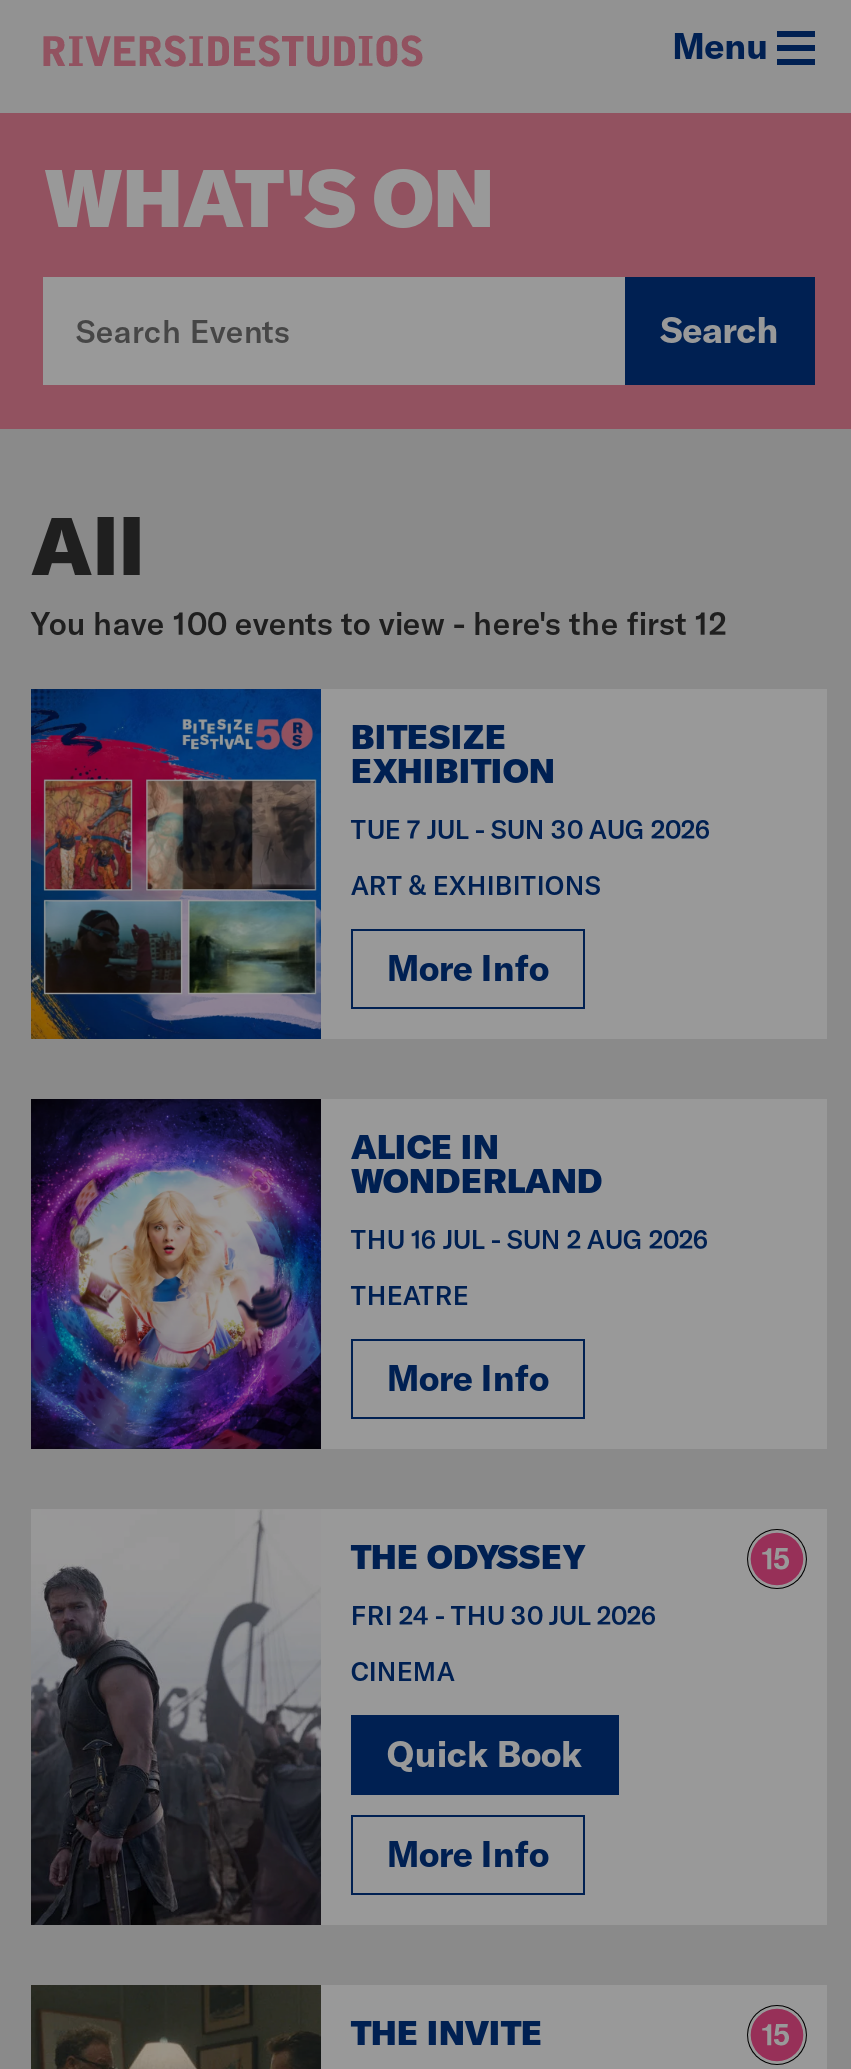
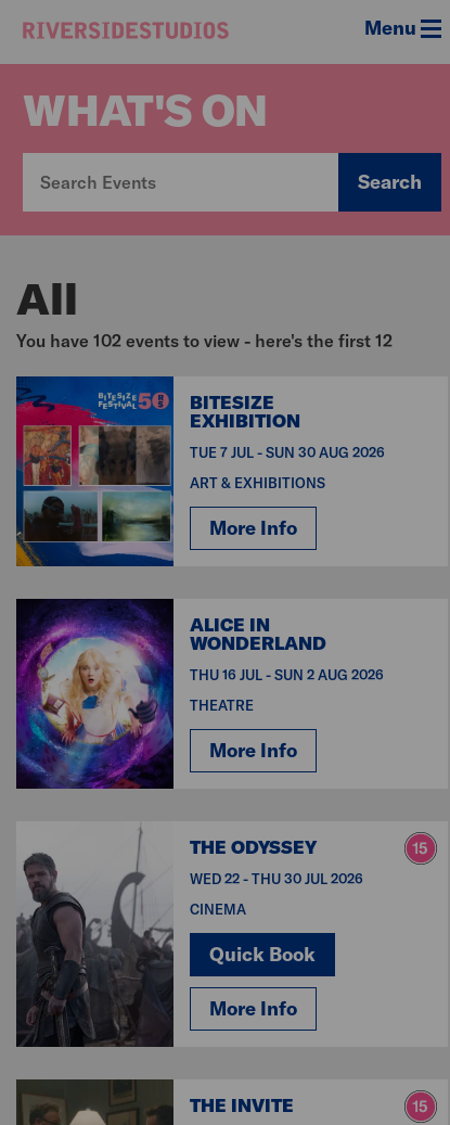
- You have 100 events to view - here's the first 12
+ You have 102 events to view - here's the first 12

- FRI 24 - THU 30 JUL 2026
+ WED 22 - THU 30 JUL 2026
